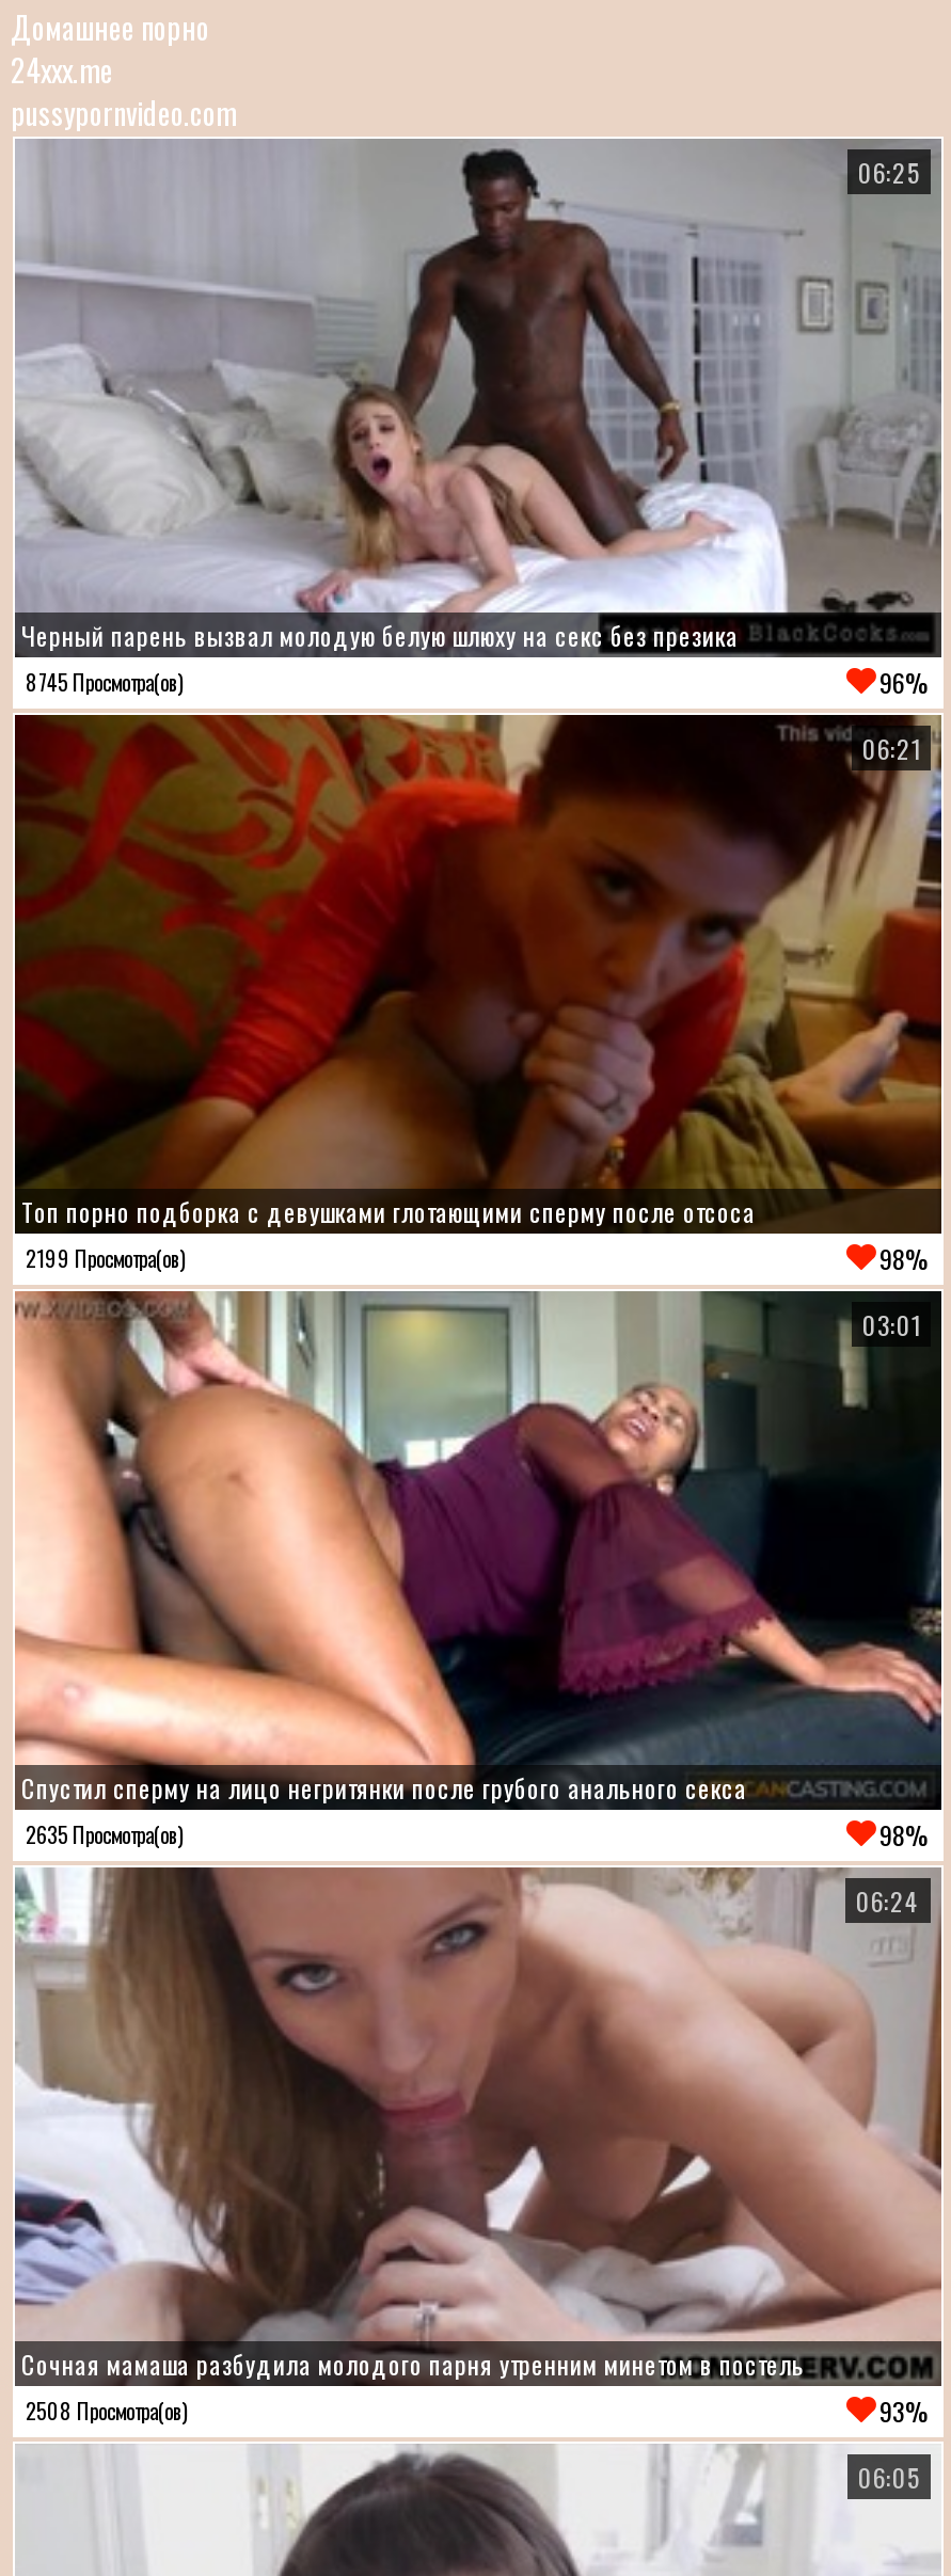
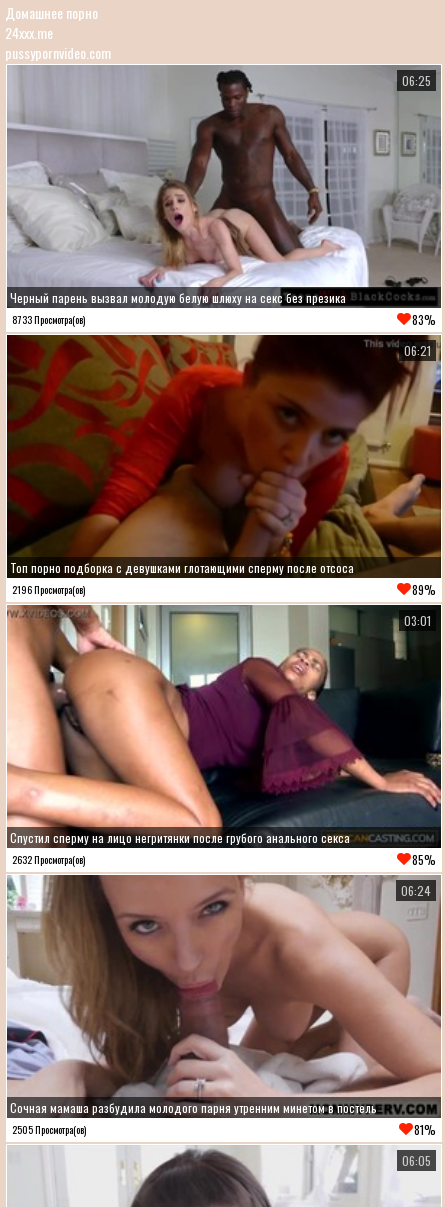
- 8745 Просмотра(ов)
+ 8733 Просмотра(ов)

- 96%
+ 83%

- 2199 Просмотра(ов)
+ 2196 Просмотра(ов)

- 98%
+ 89%

- 2635 Просмотра(ов)
+ 2632 Просмотра(ов)

- 98%
+ 85%

- 2508 Просмотра(ов)
+ 2505 Просмотра(ов)

- 93%
+ 81%
